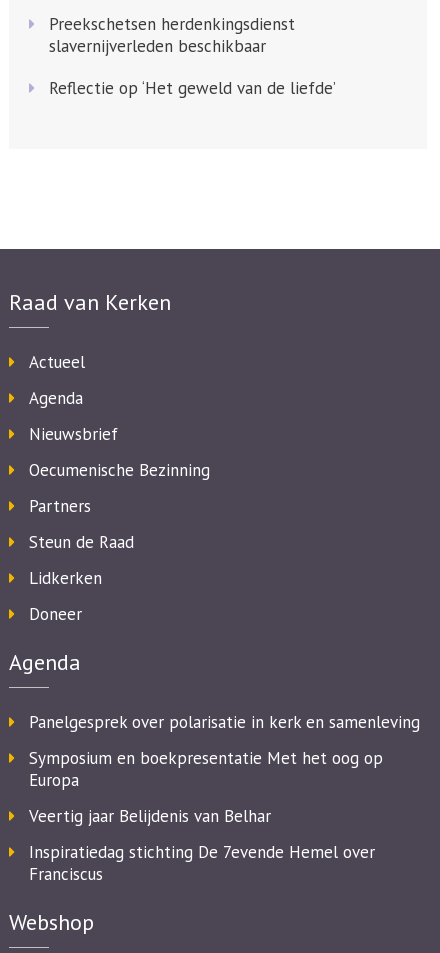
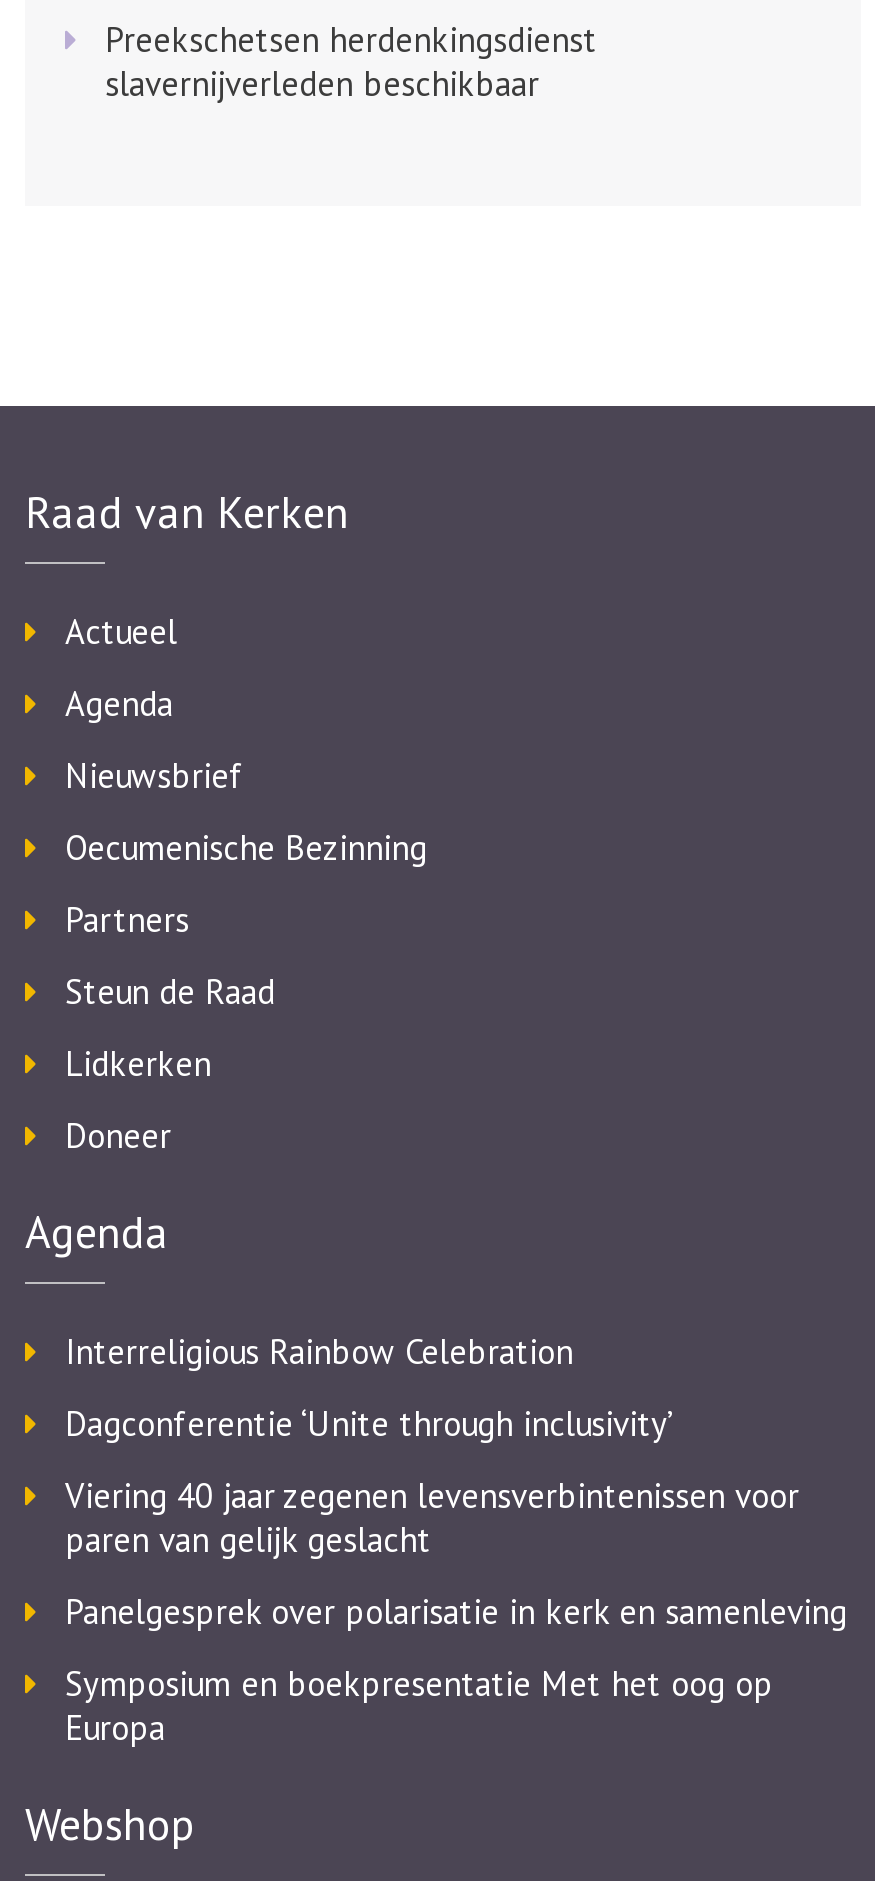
- Reflectie op ‘Het geweld van de liefde’

moved up: Raad van Kerken | Actueel | Agenda | ... | Doneer | Agenda

+ Interreligious Rainbow Celebration
+ Dagconferentie ‘Unite through inclusivity’
+ Viering 40 jaar zegenen levensverbintenissen voor
+ paren van gelijk geslacht

moved down: Panelgesprek over polarisatie in kerk en samenleving | Symposium en boekpresentatie Met het oog op | Europa

- Veertig jaar Belijdenis van Belhar
- Inspiratiedag stichting De 7evende Hemel over
- Franciscus
